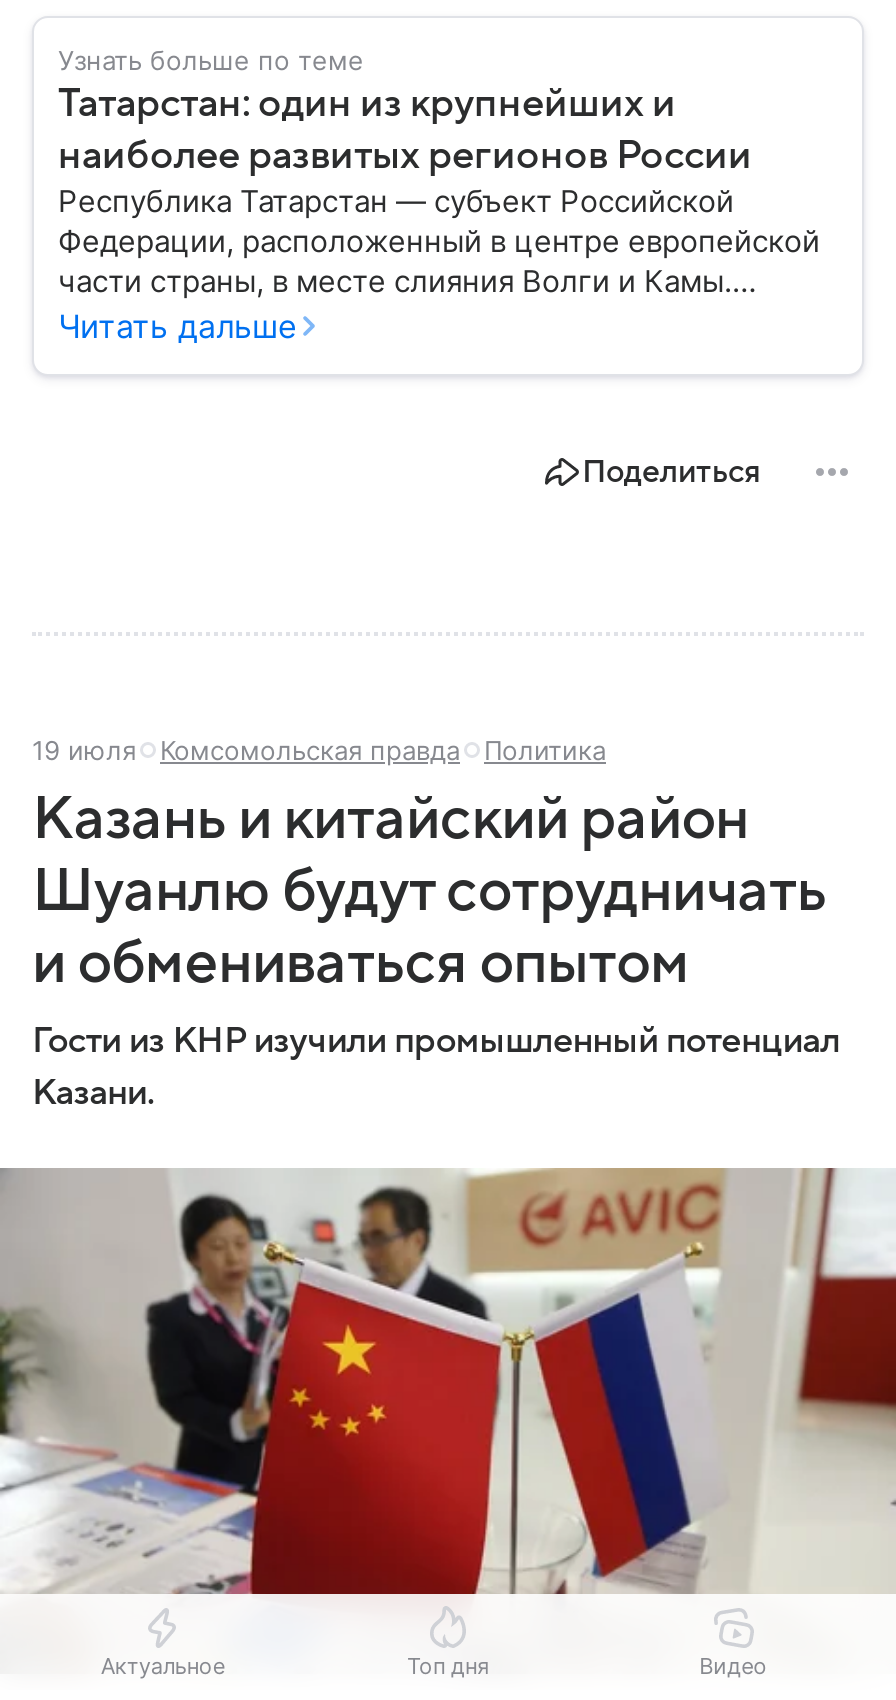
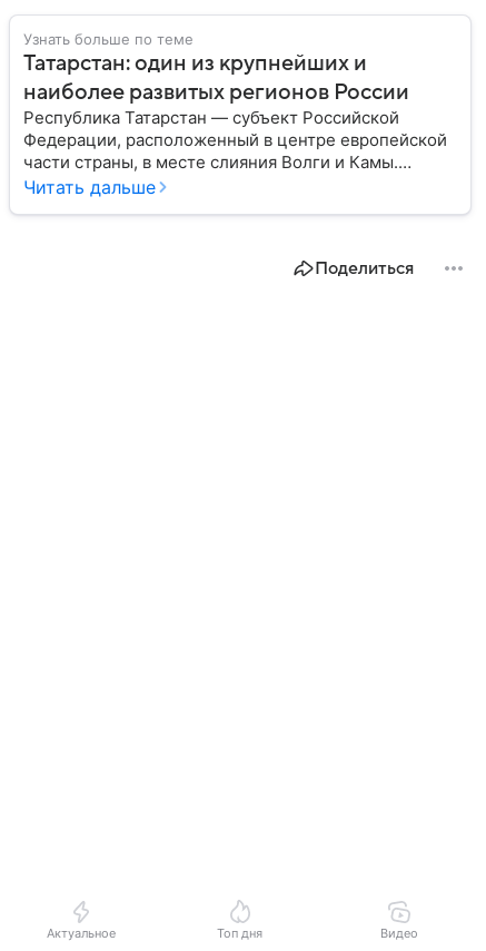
- 19 июля
- Комсомольская правда
- Политика
- Казань и китайский район
- Шуанлю будут сотрудничать
- и обмениваться опытом
- Гости из КНР изучили промышленный потенциал
- Казани.

- [image]
